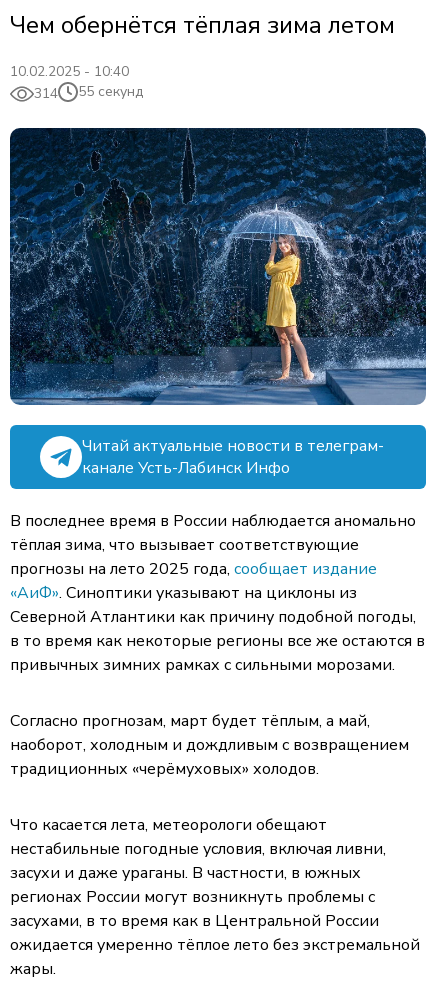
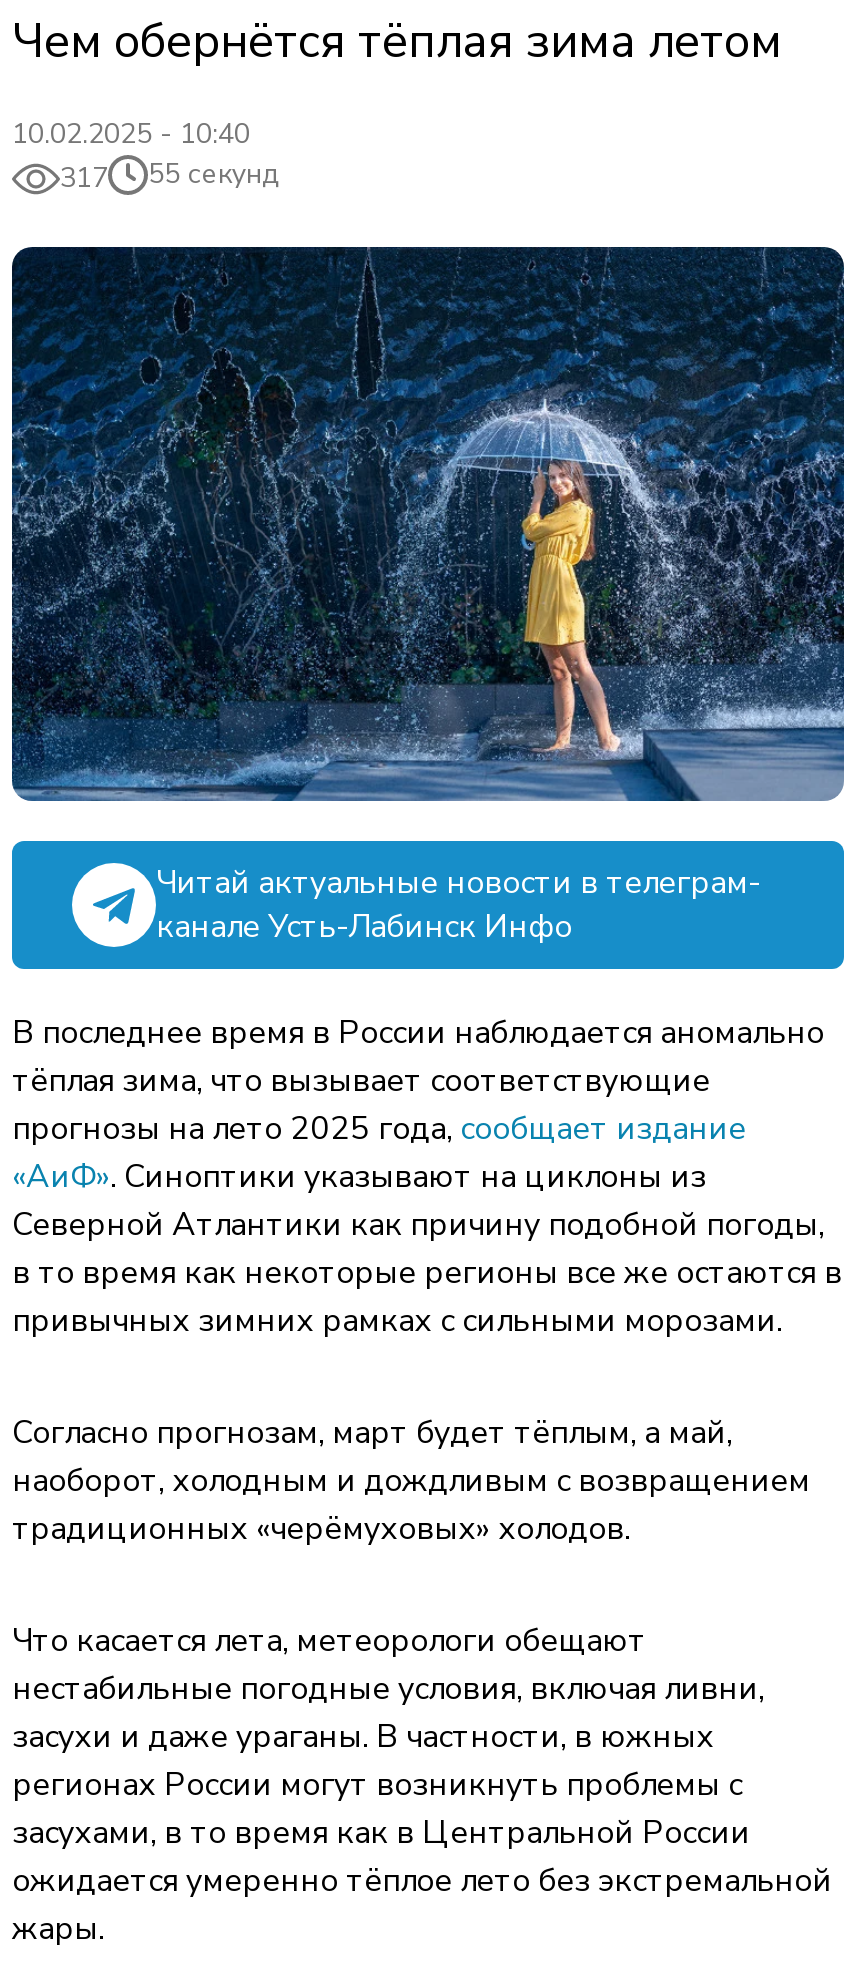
- 314 55 секунд
+ 317 55 секунд
